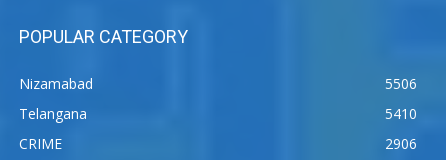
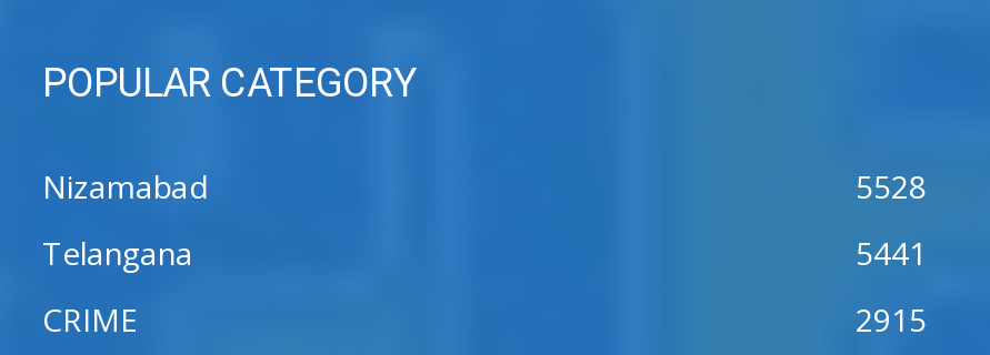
- 5506
+ 5528

- 5410
+ 5441

- 2906
+ 2915
